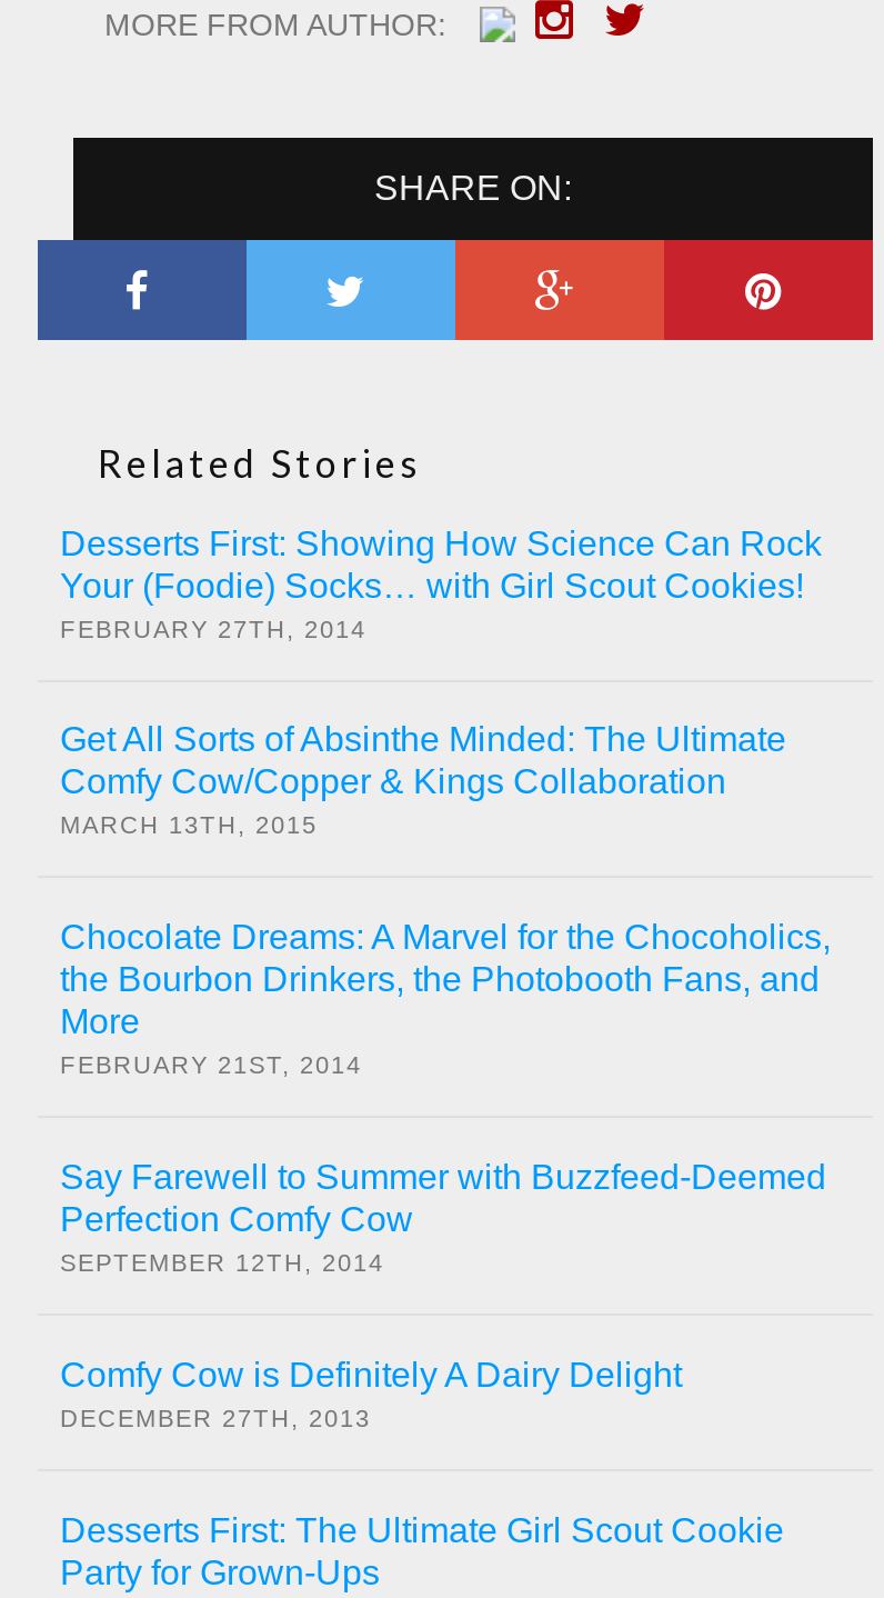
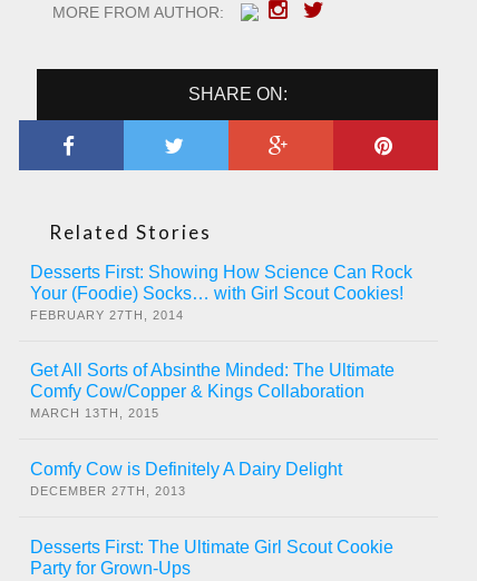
- Chocolate Dreams: A Marvel for the Chocoholics,
- the Bourbon Drinkers, the Photobooth Fans, and
- More
- FEBRUARY 21ST, 2014
- Say Farewell to Summer with Buzzfeed-Deemed
- Perfection Comfy Cow
- SEPTEMBER 12TH, 2014
